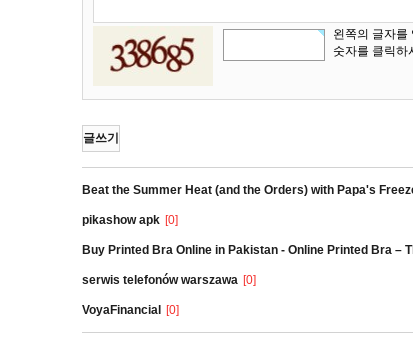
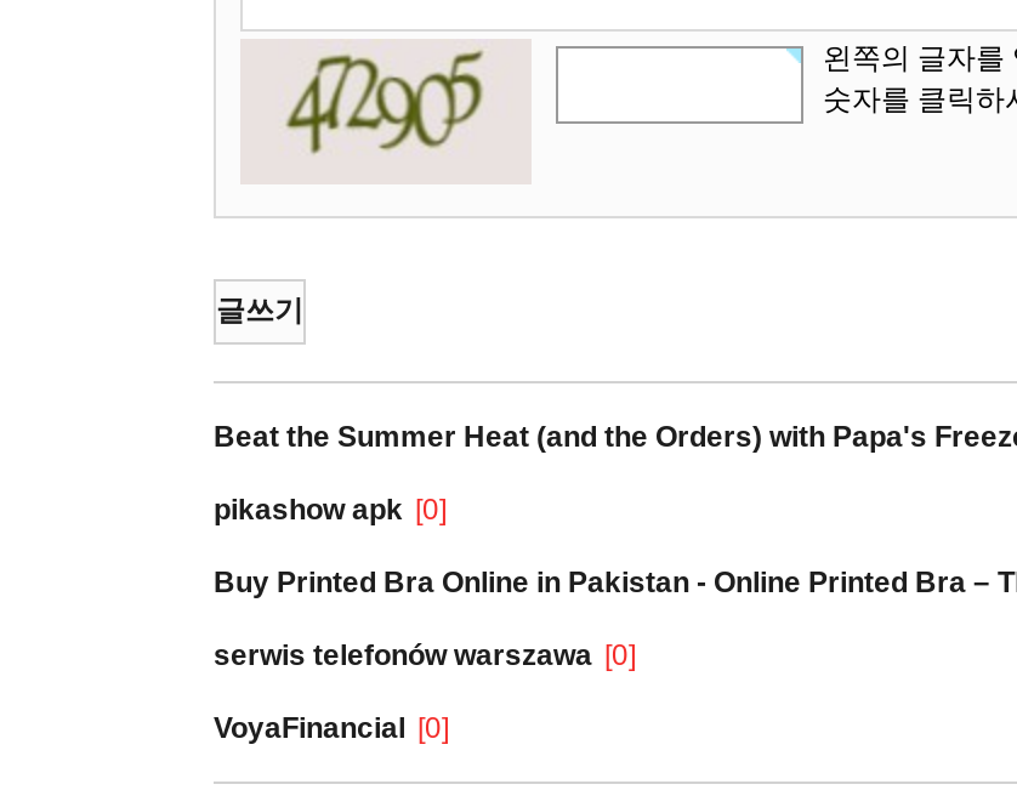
- [image]
+ [image]
